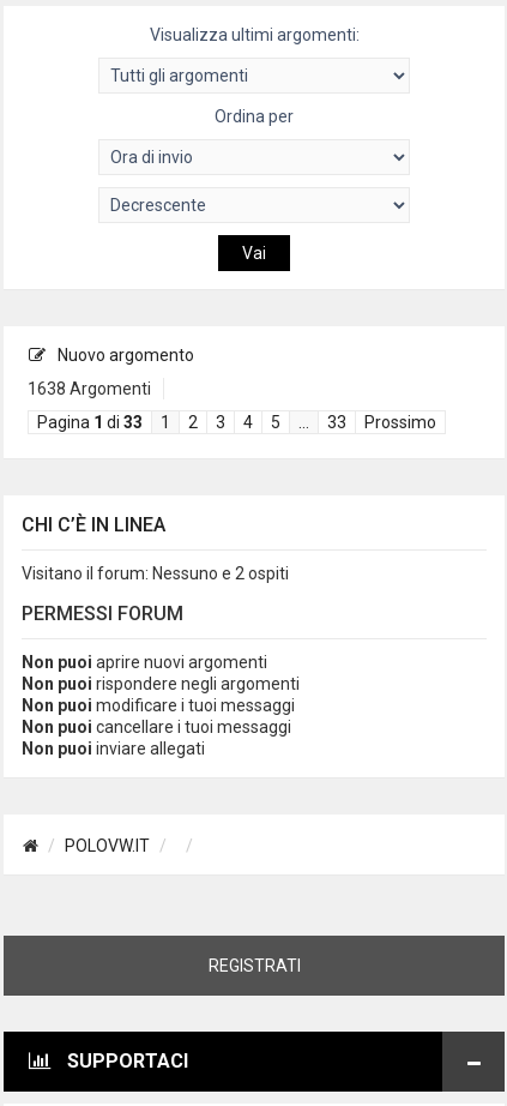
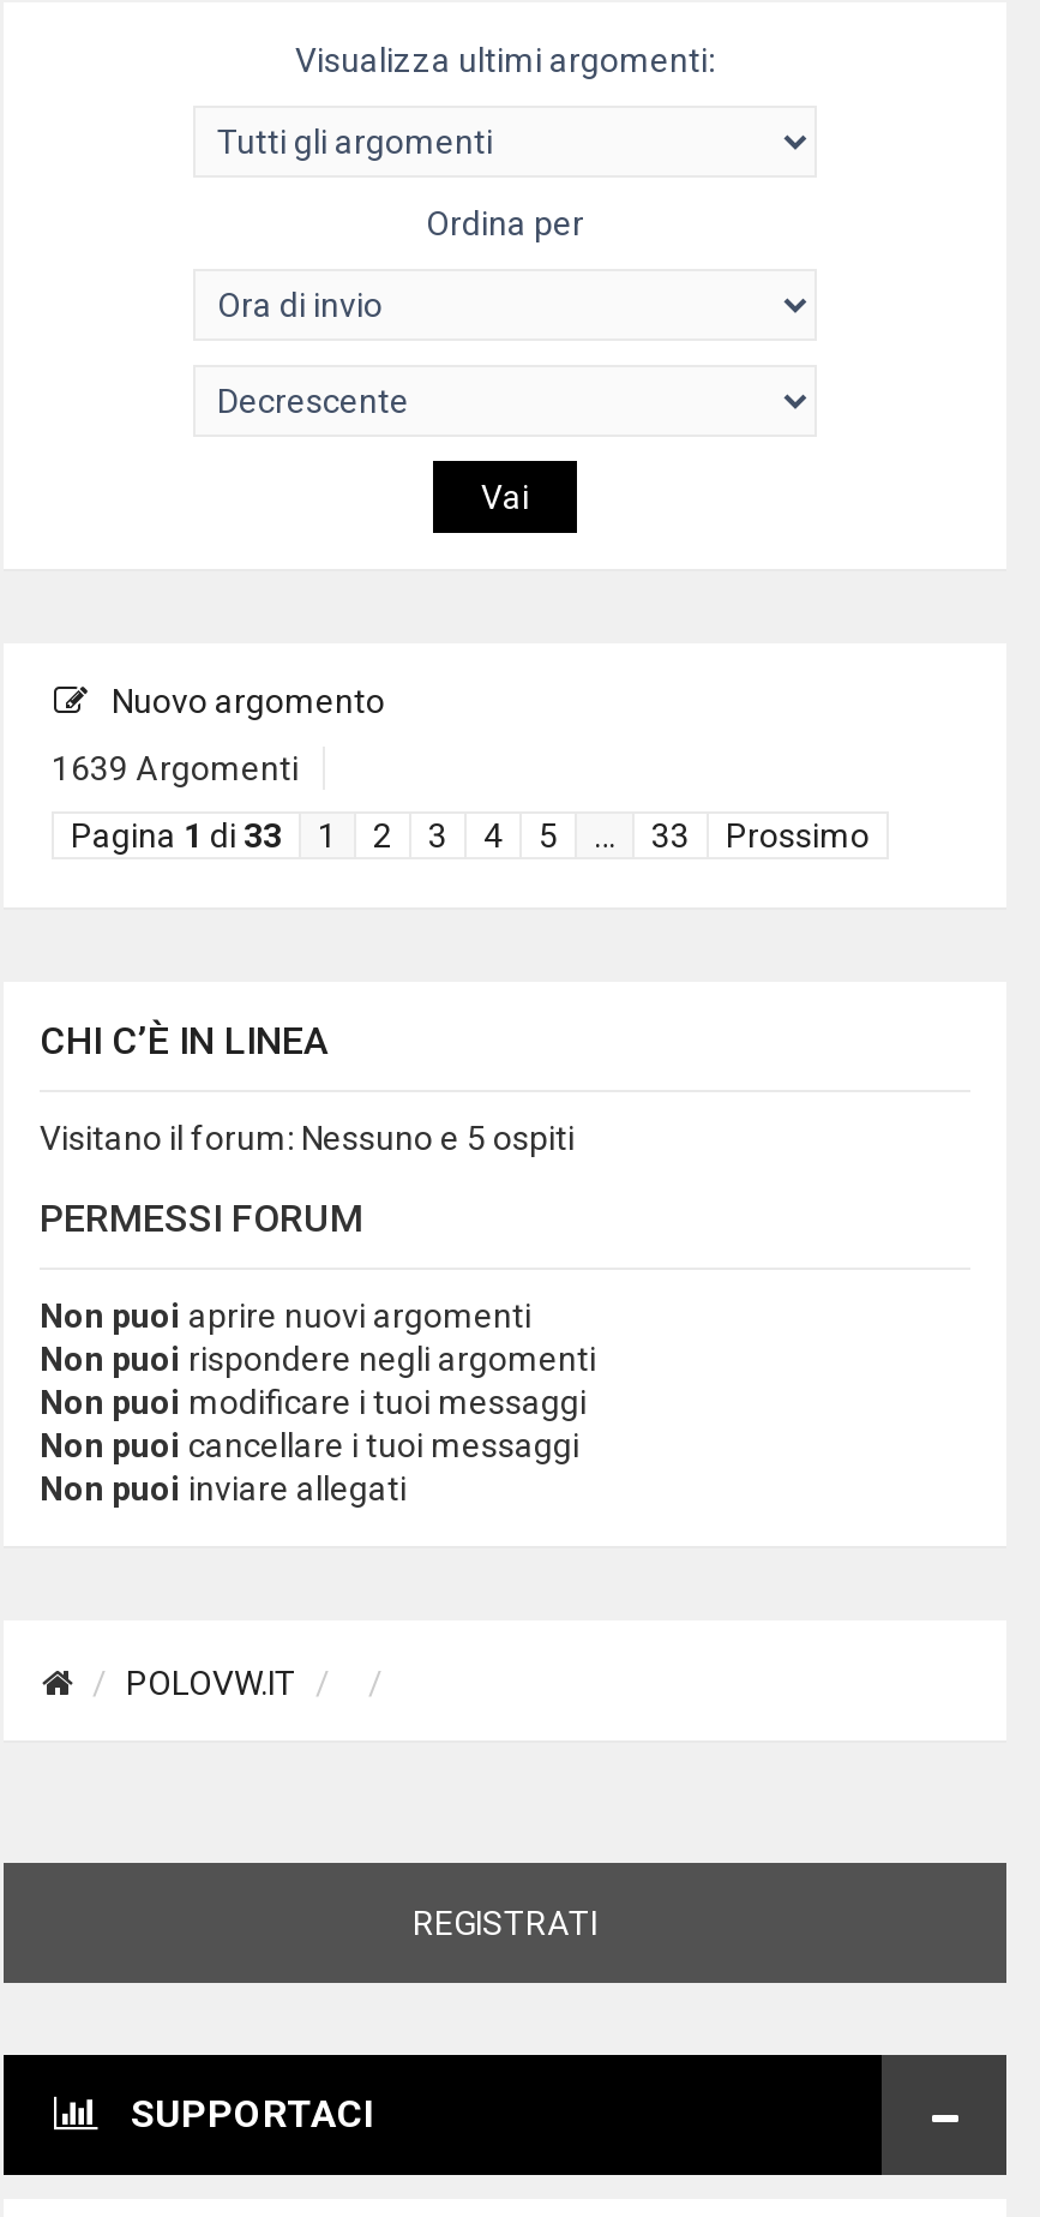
- 1638 Argomenti
+ 1639 Argomenti

- Visitano il forum: Nessuno e 2 ospiti
+ Visitano il forum: Nessuno e 5 ospiti
